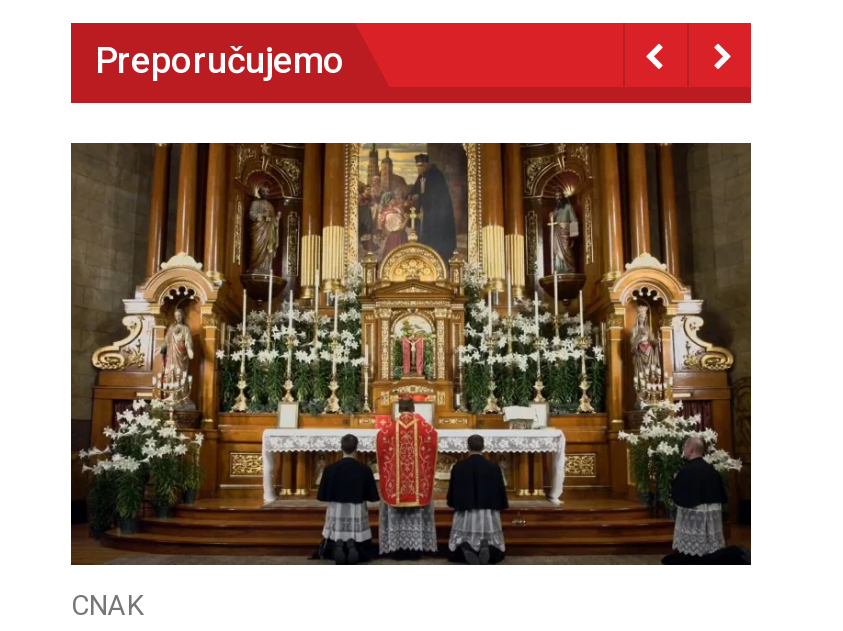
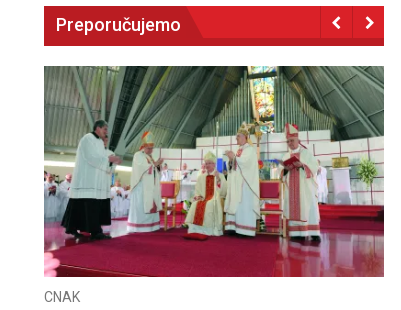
- [image]
+ [image]
